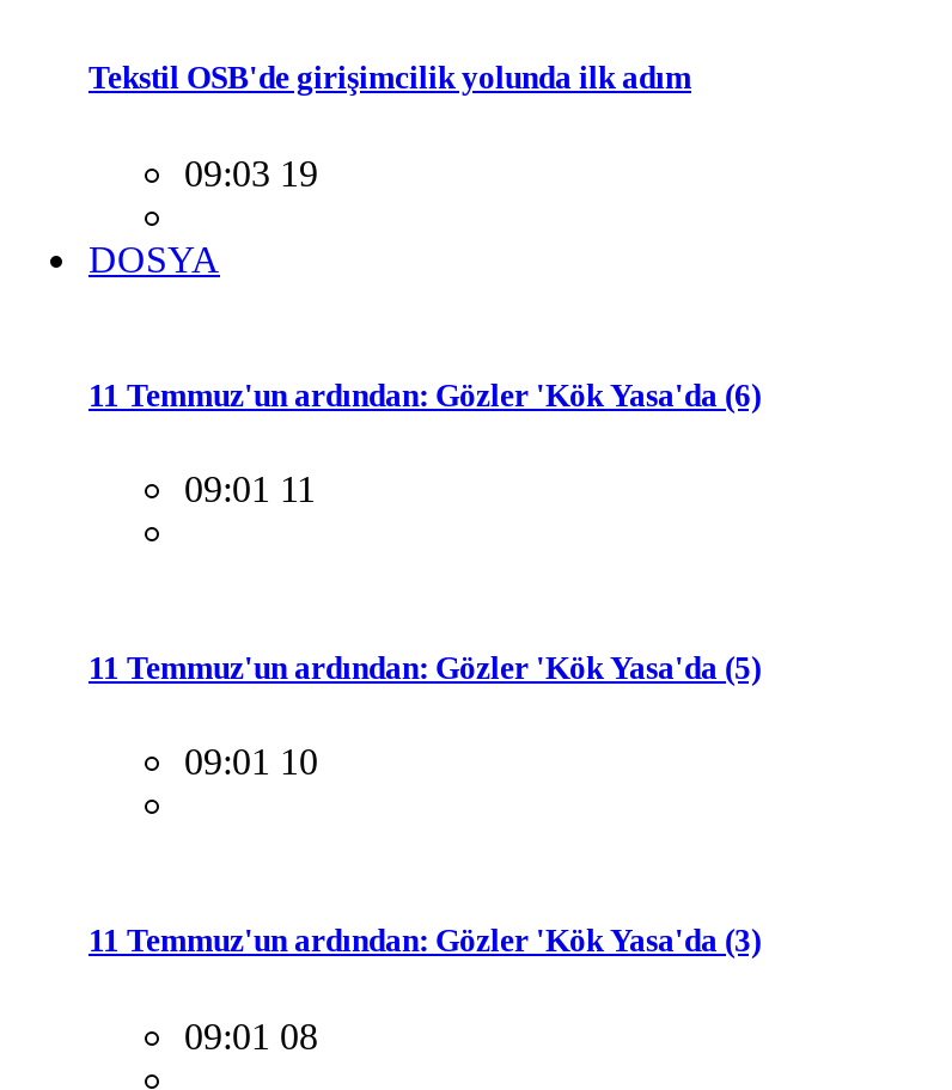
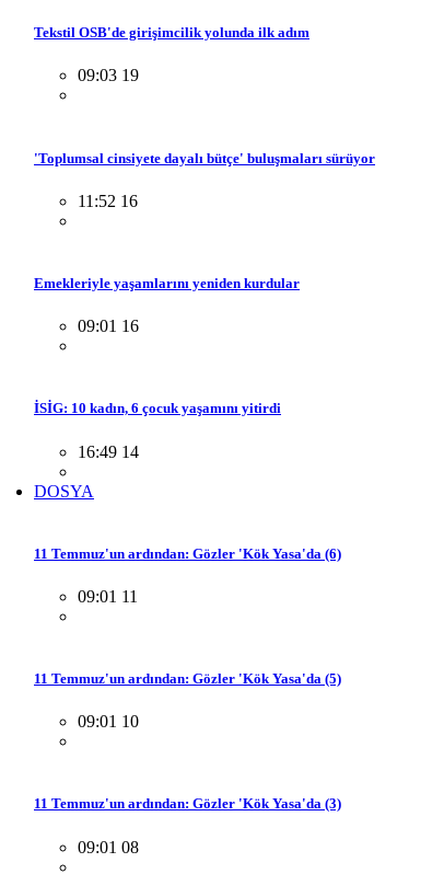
+ 'Toplumsal cinsiyete dayalı bütçe' buluşmaları sürüyor
+ 11:52 16

+ Emekleriyle yaşamlarını yeniden kurdular
+ 09:01 16

+ İSİG: 10 kadın, 6 çocuk yaşamını yitirdi
+ 16:49 14
